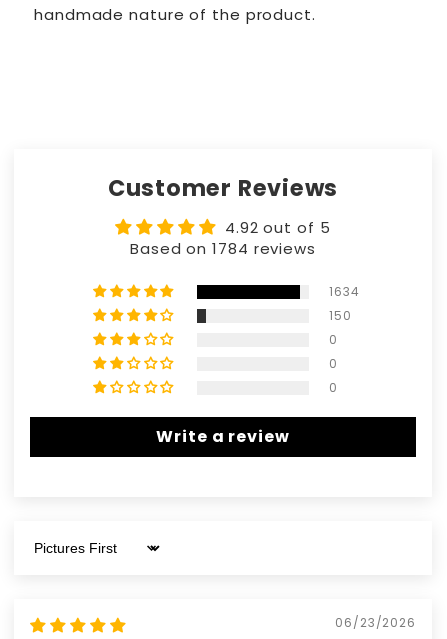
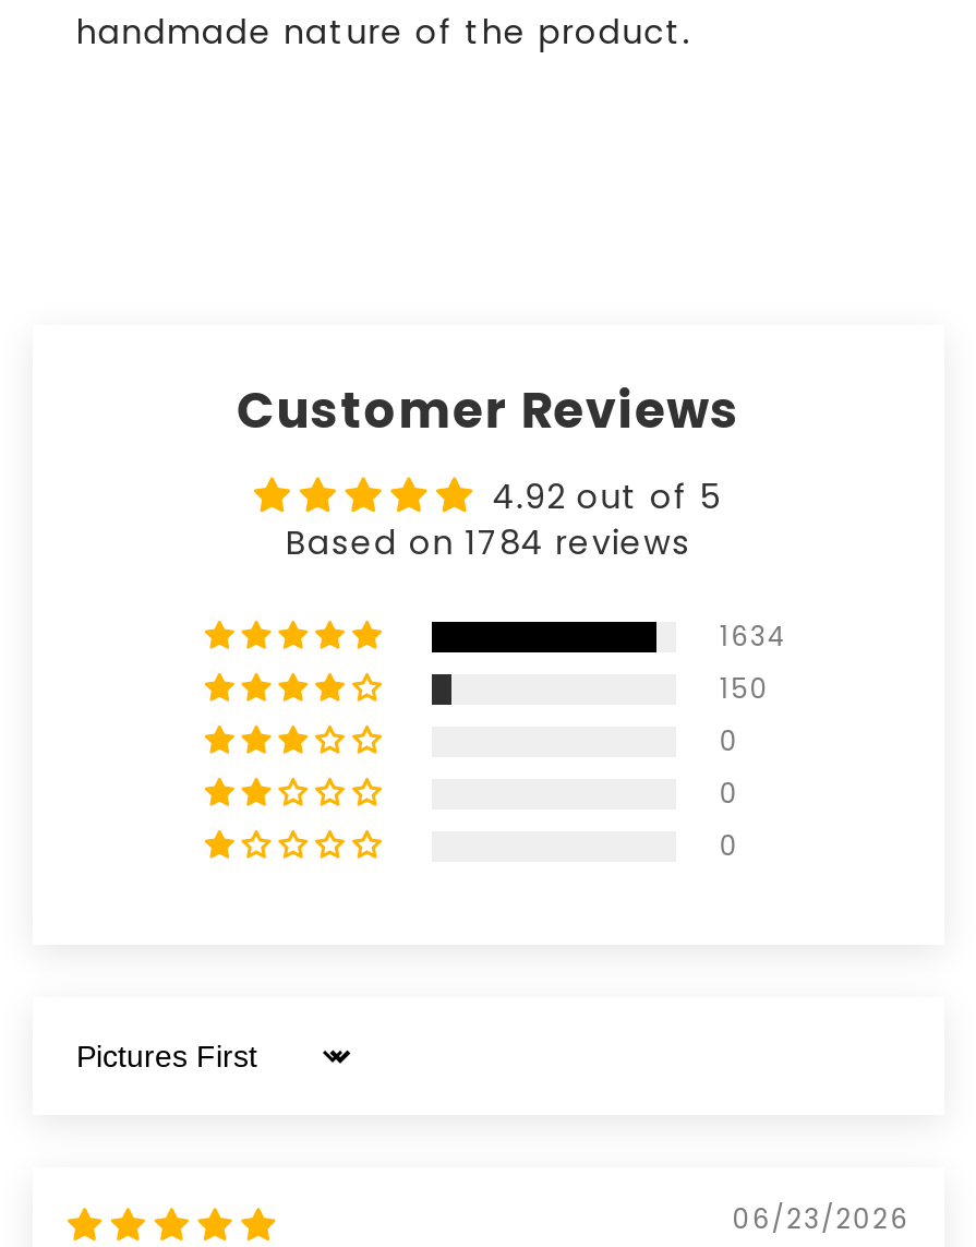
- Write a review
